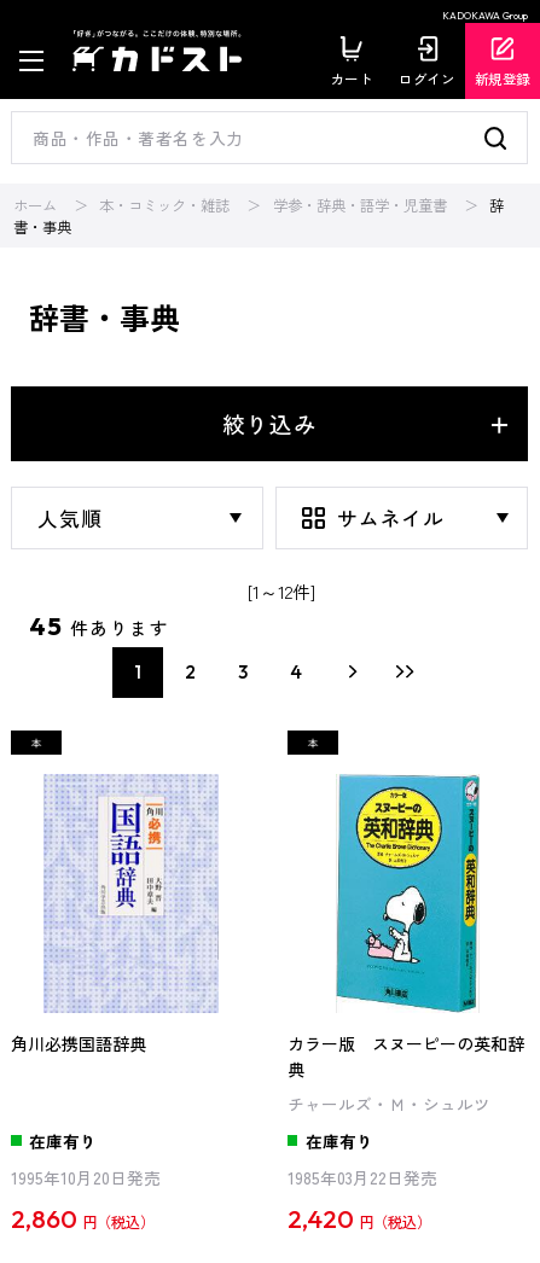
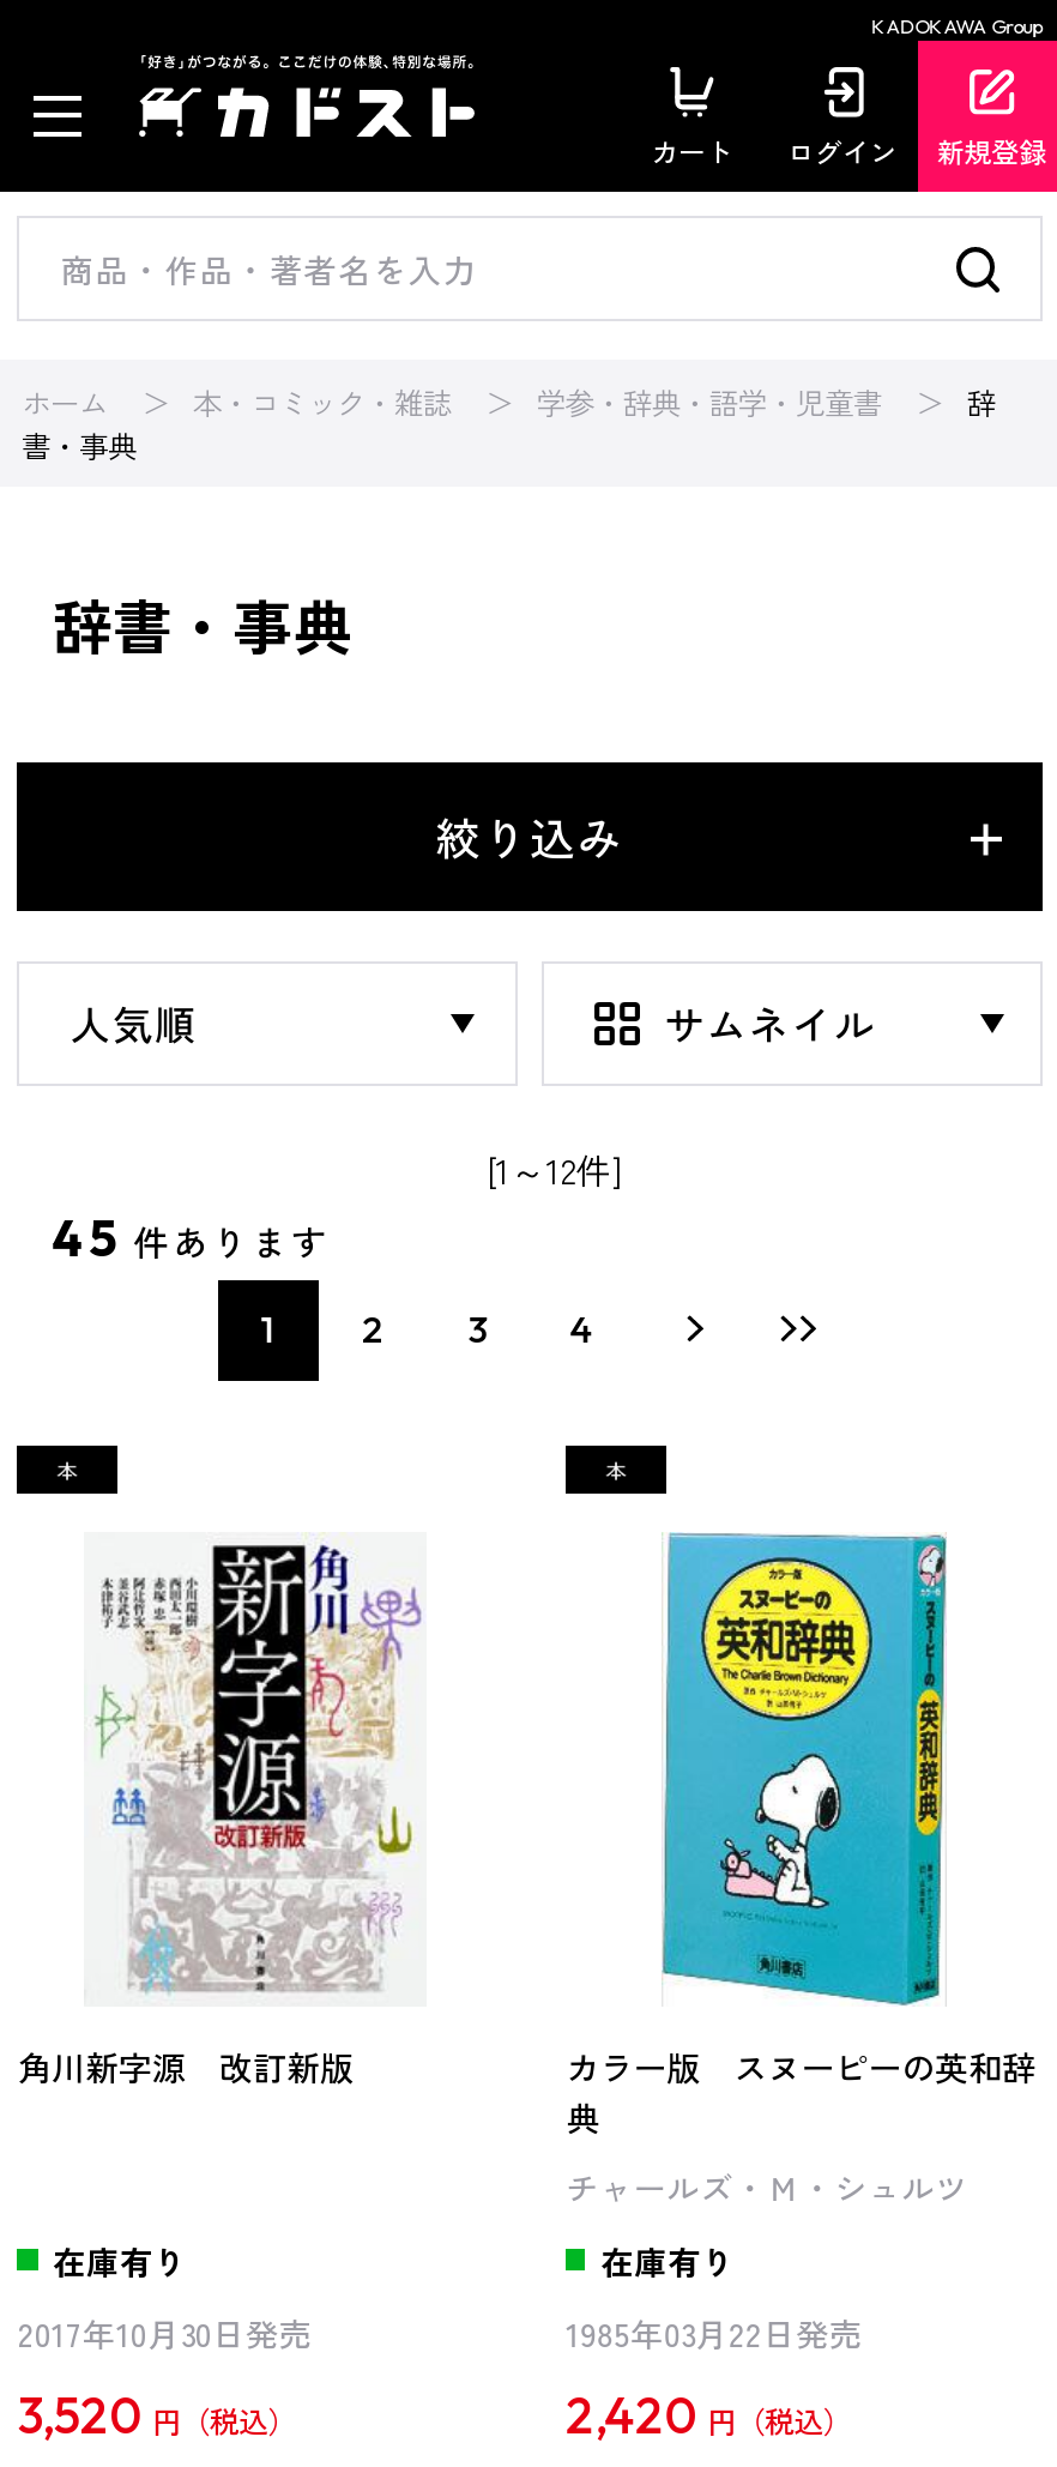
- [image]
- 角川必携国語辞典
+ [image]
+ 角川新字源 改訂新版

- 1995年10月20日発売
+ 2017年10月30日発売

- 2,860 円
+ 3,520 円
